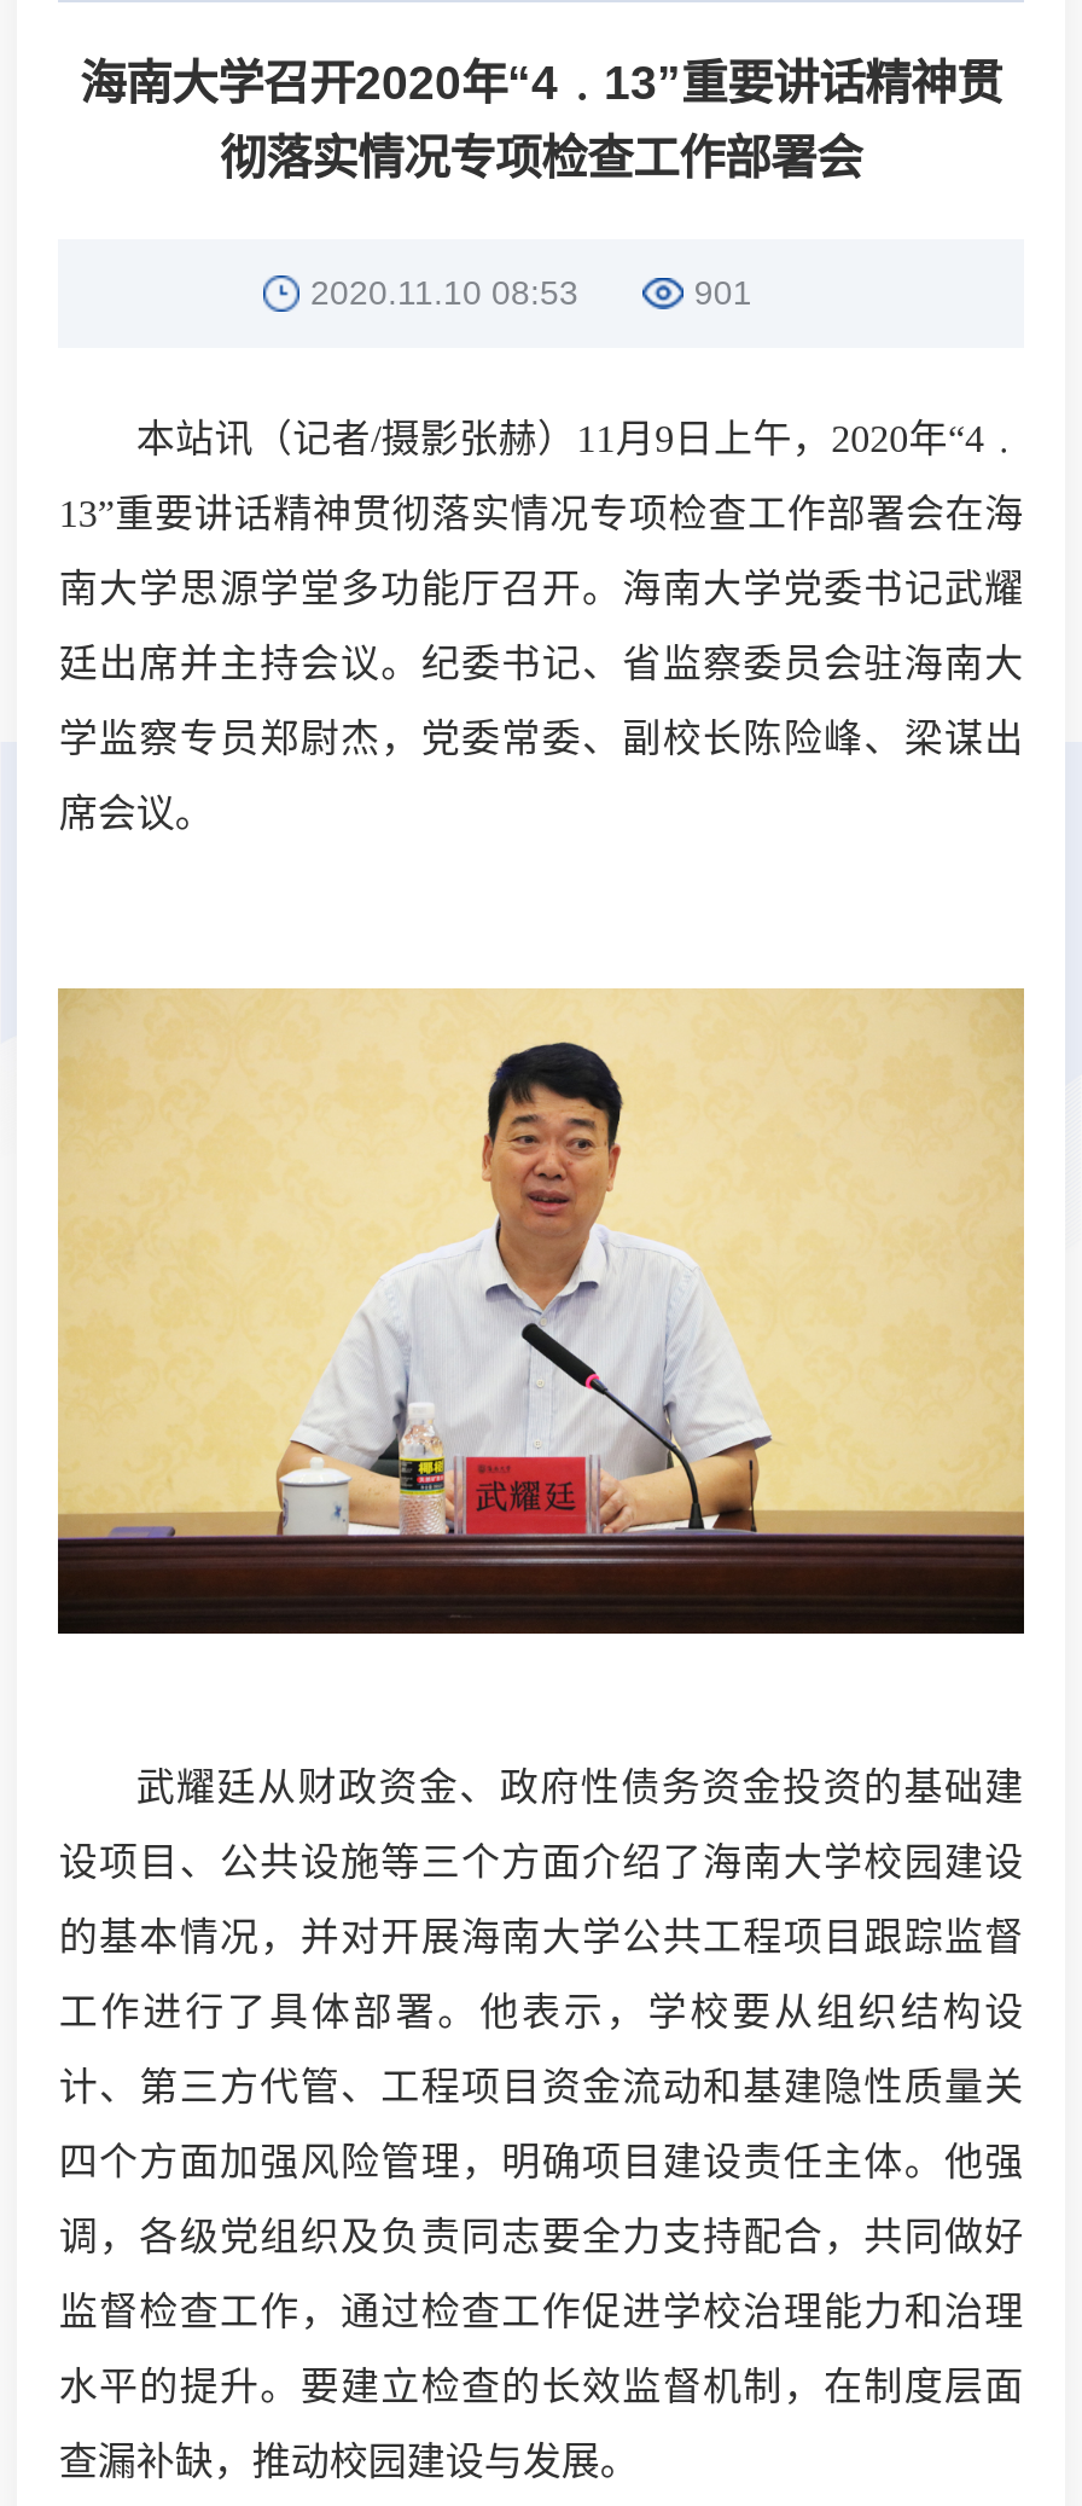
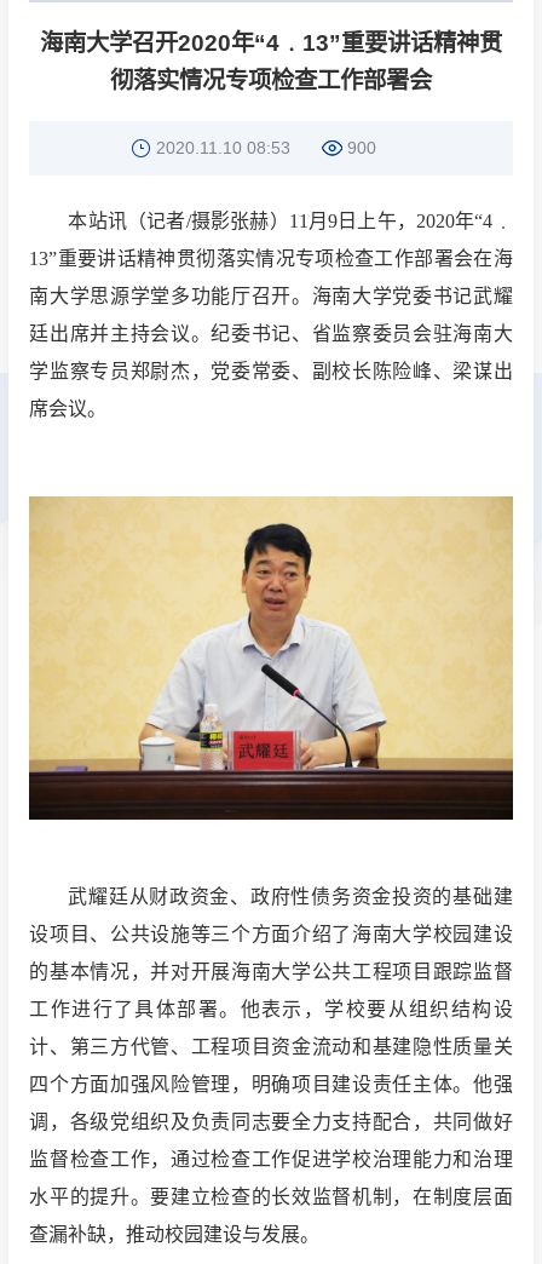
- 901
+ 900
